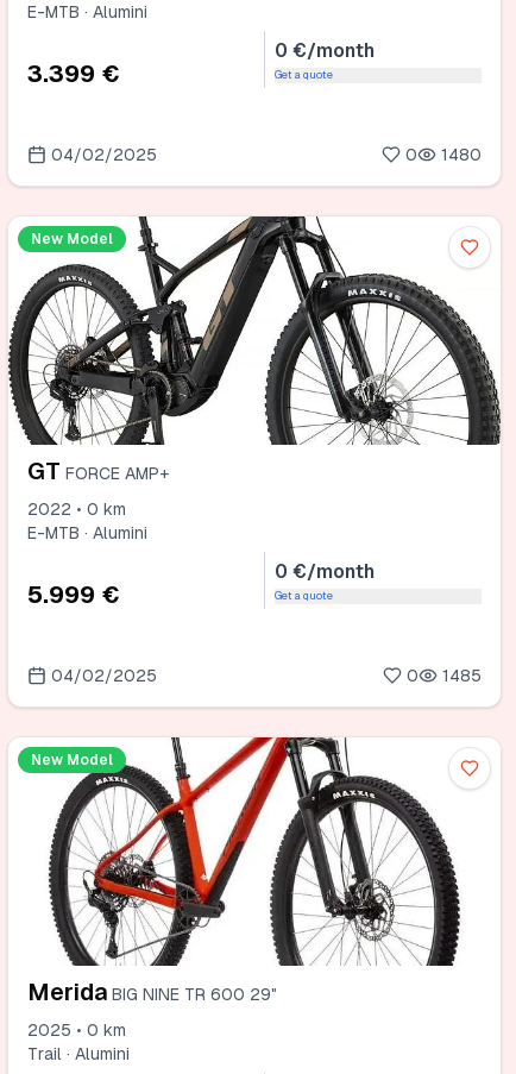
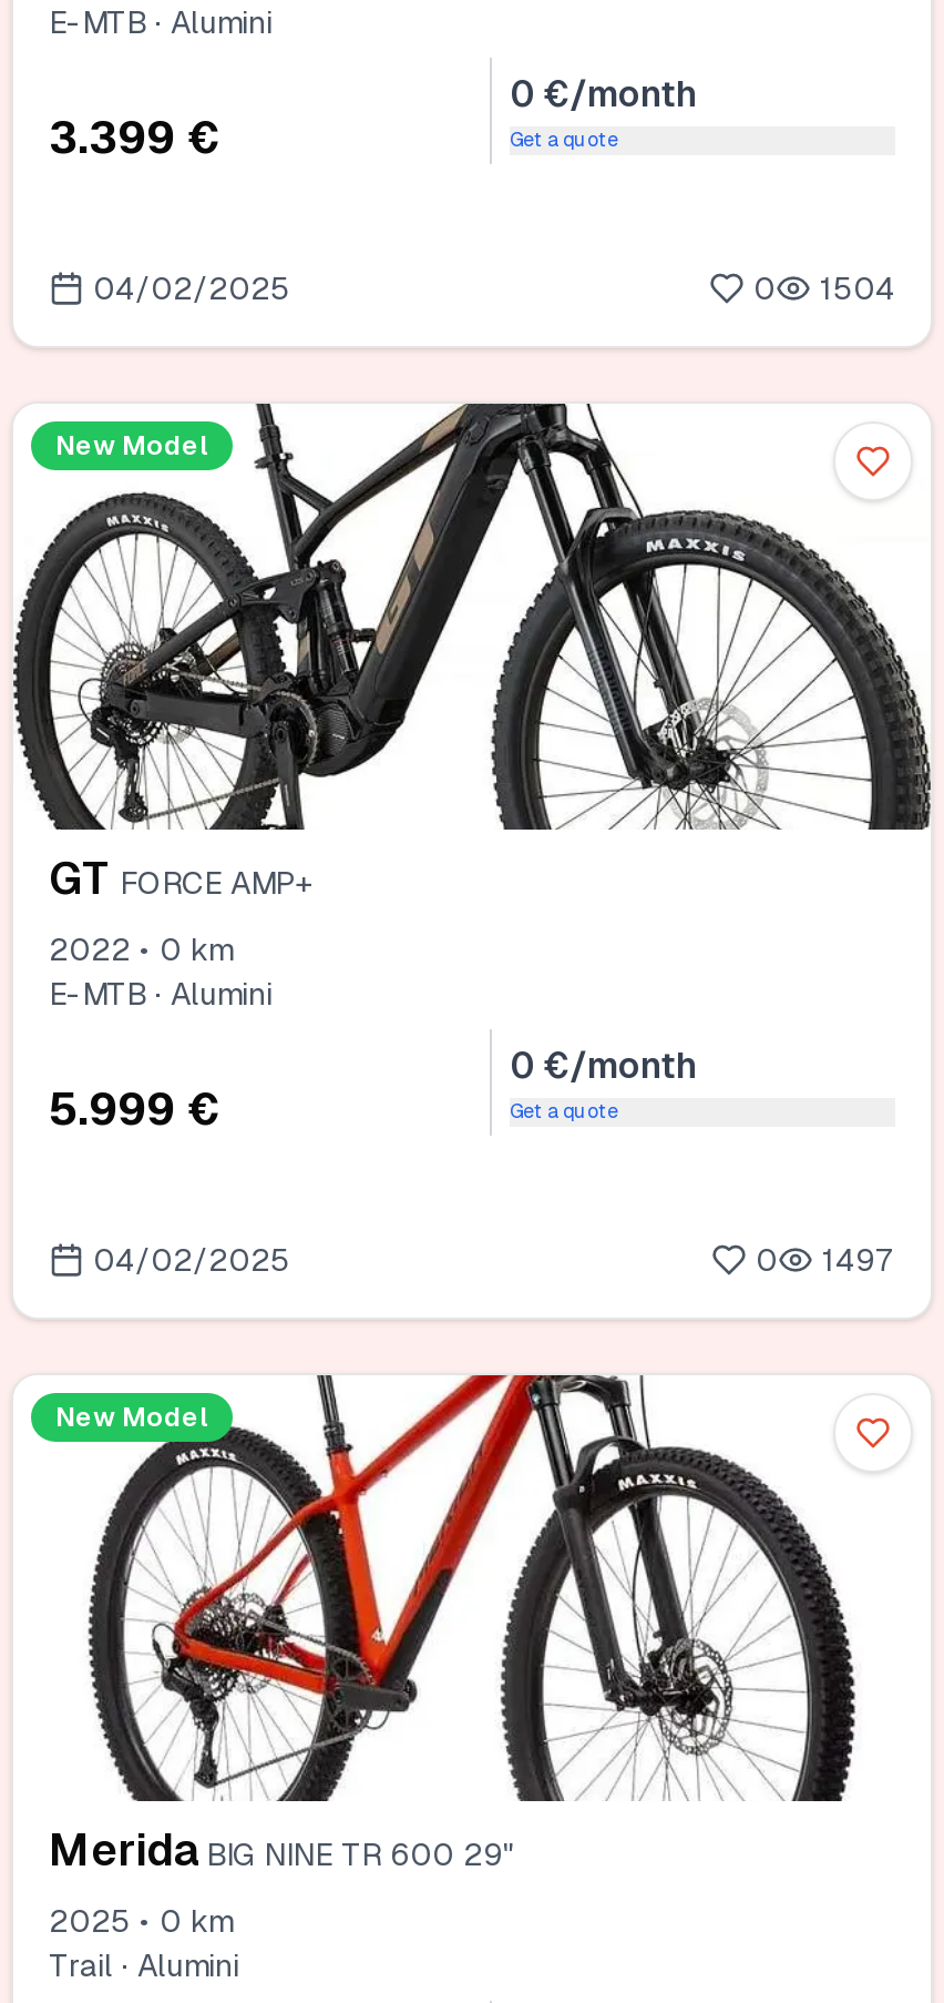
- 1480
+ 1504

- 1485
+ 1497
